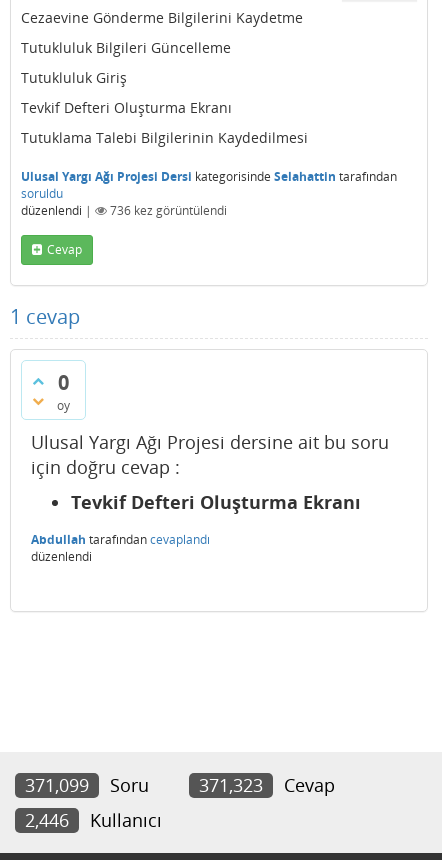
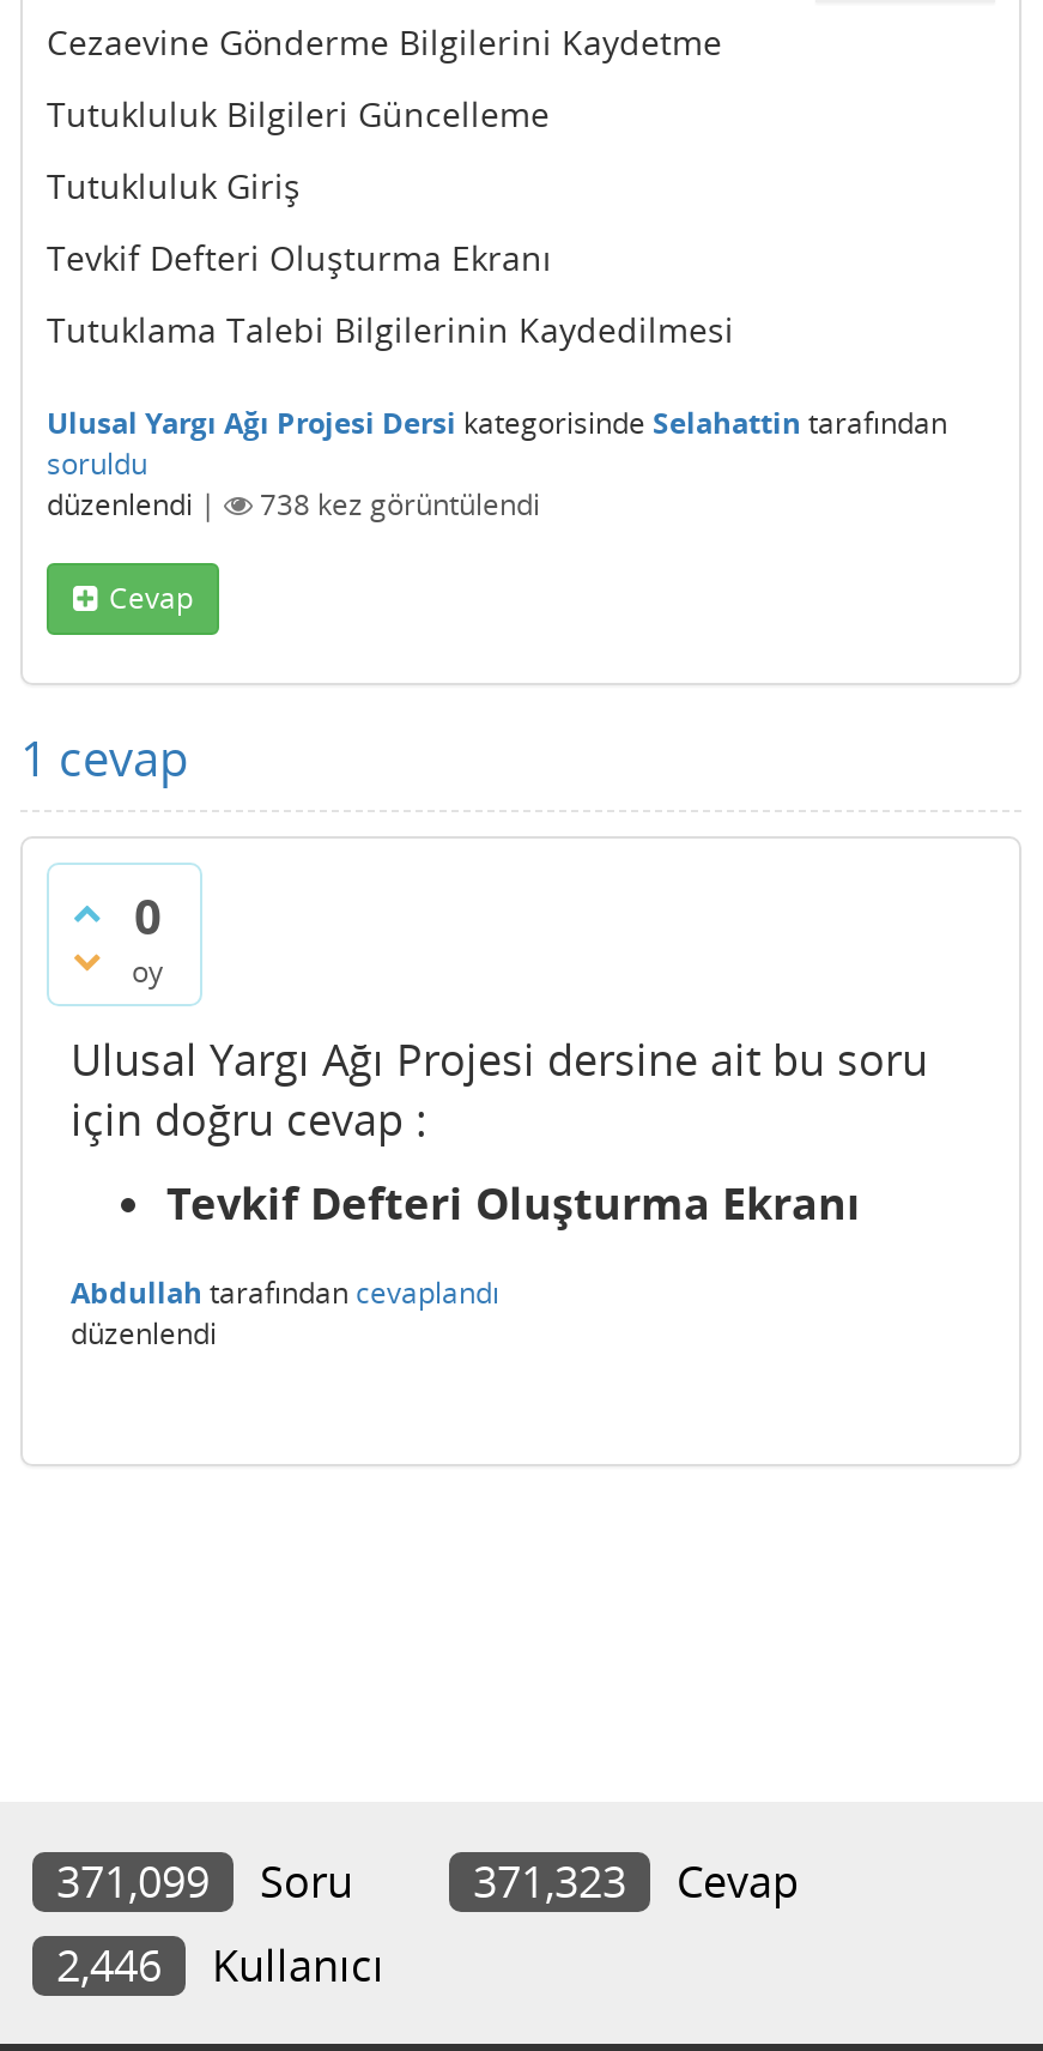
- 736 kez görüntülendi
+ 738 kez görüntülendi
